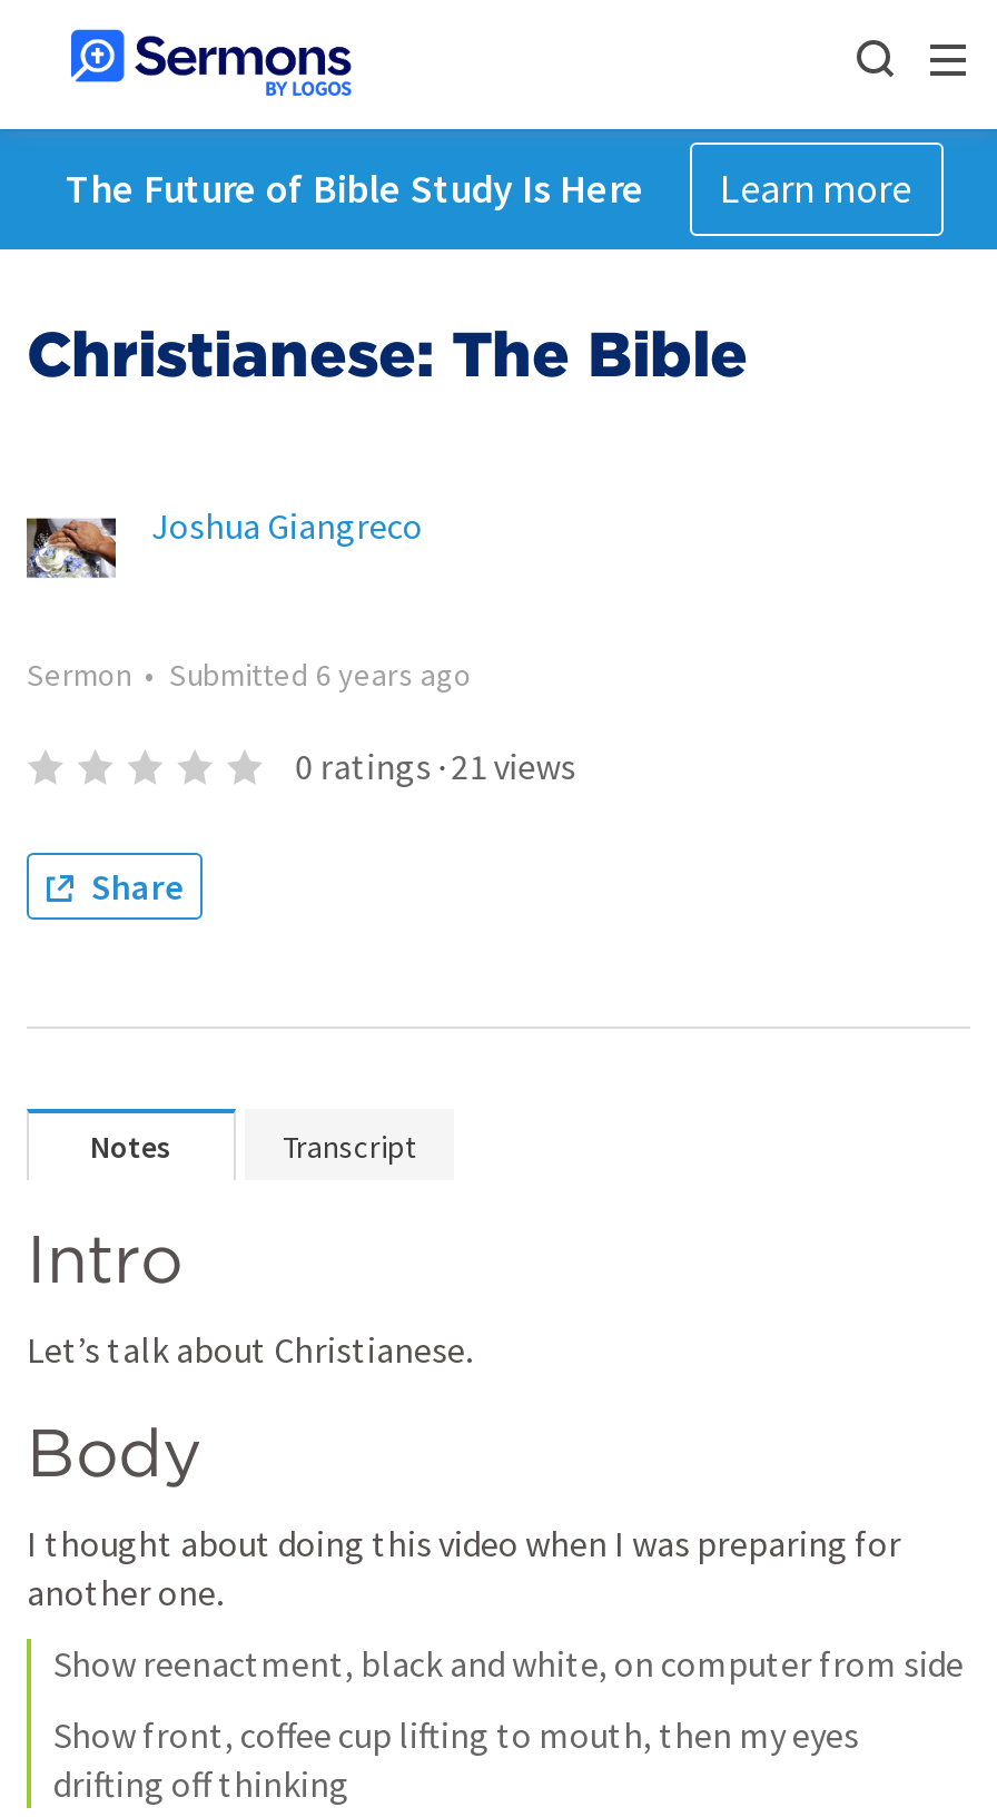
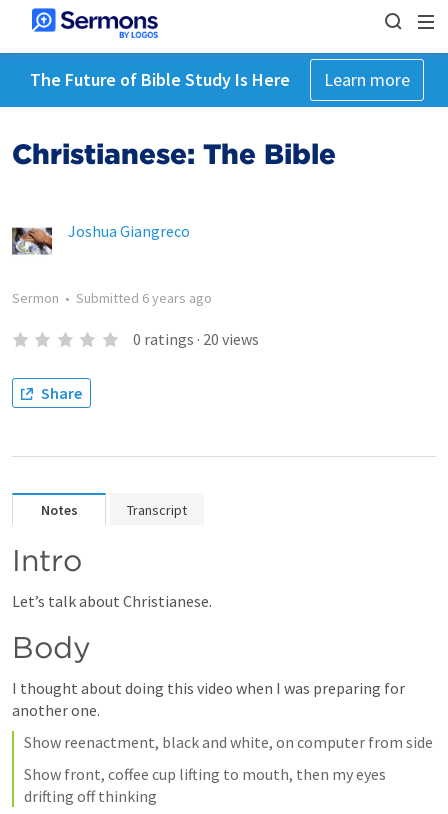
- 0 ratings · 21 views
+ 0 ratings · 20 views
